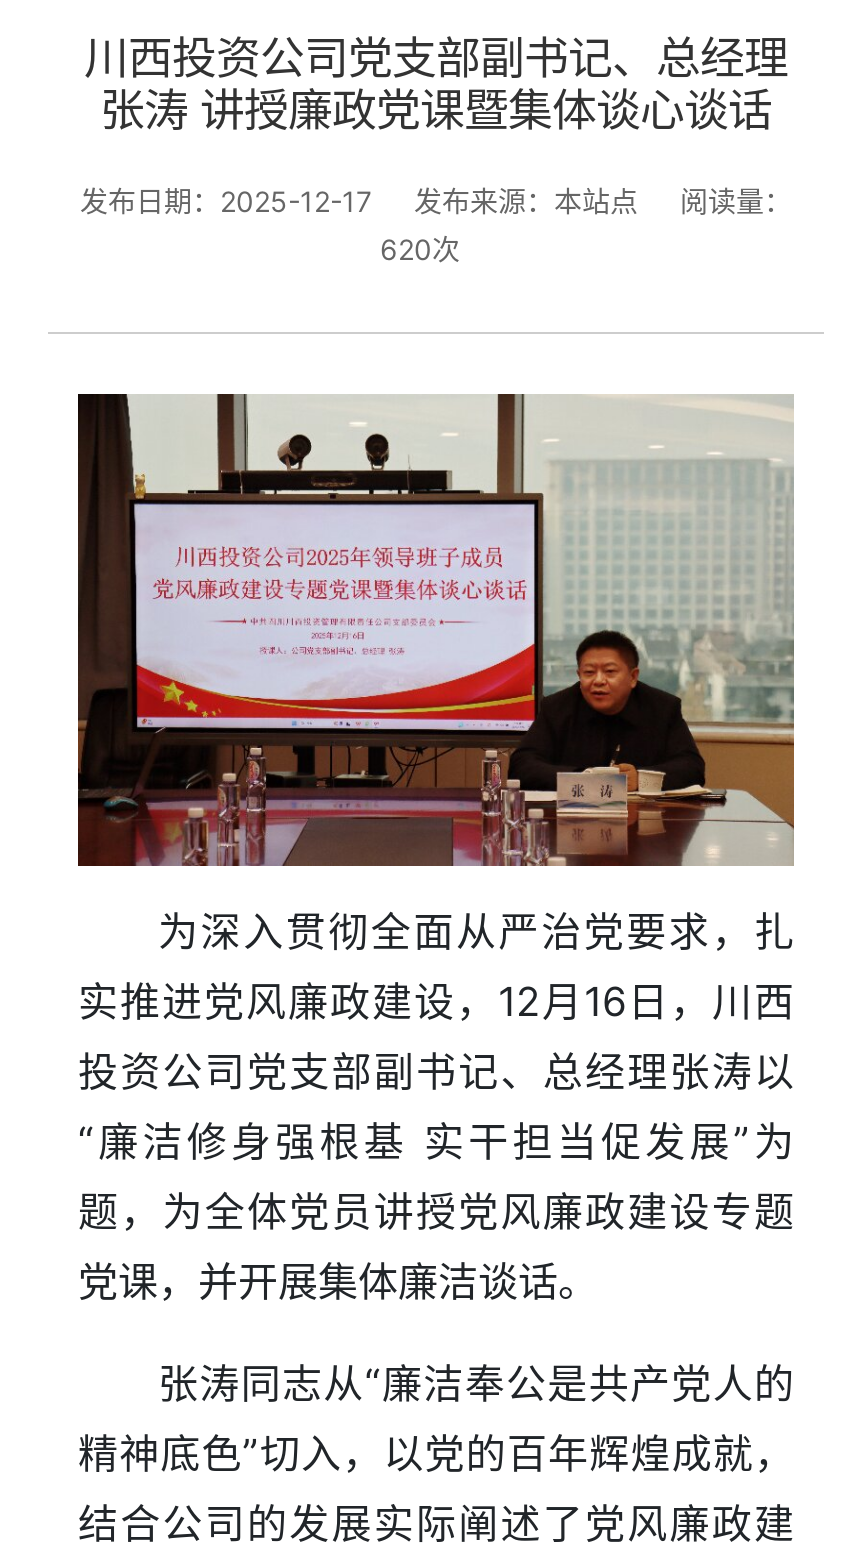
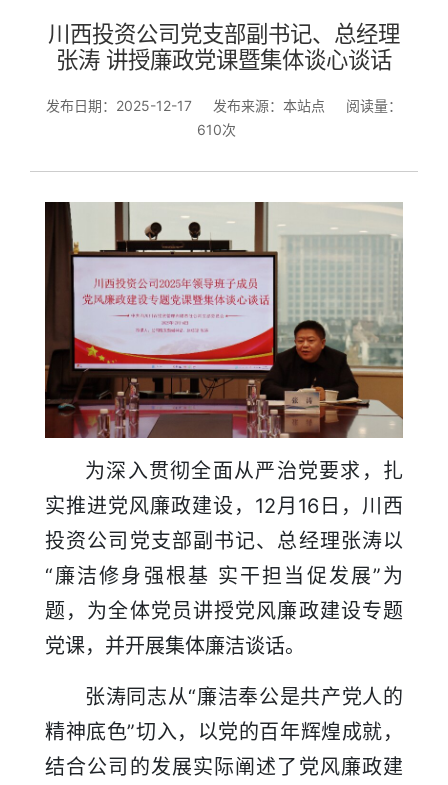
- 620次
+ 610次
